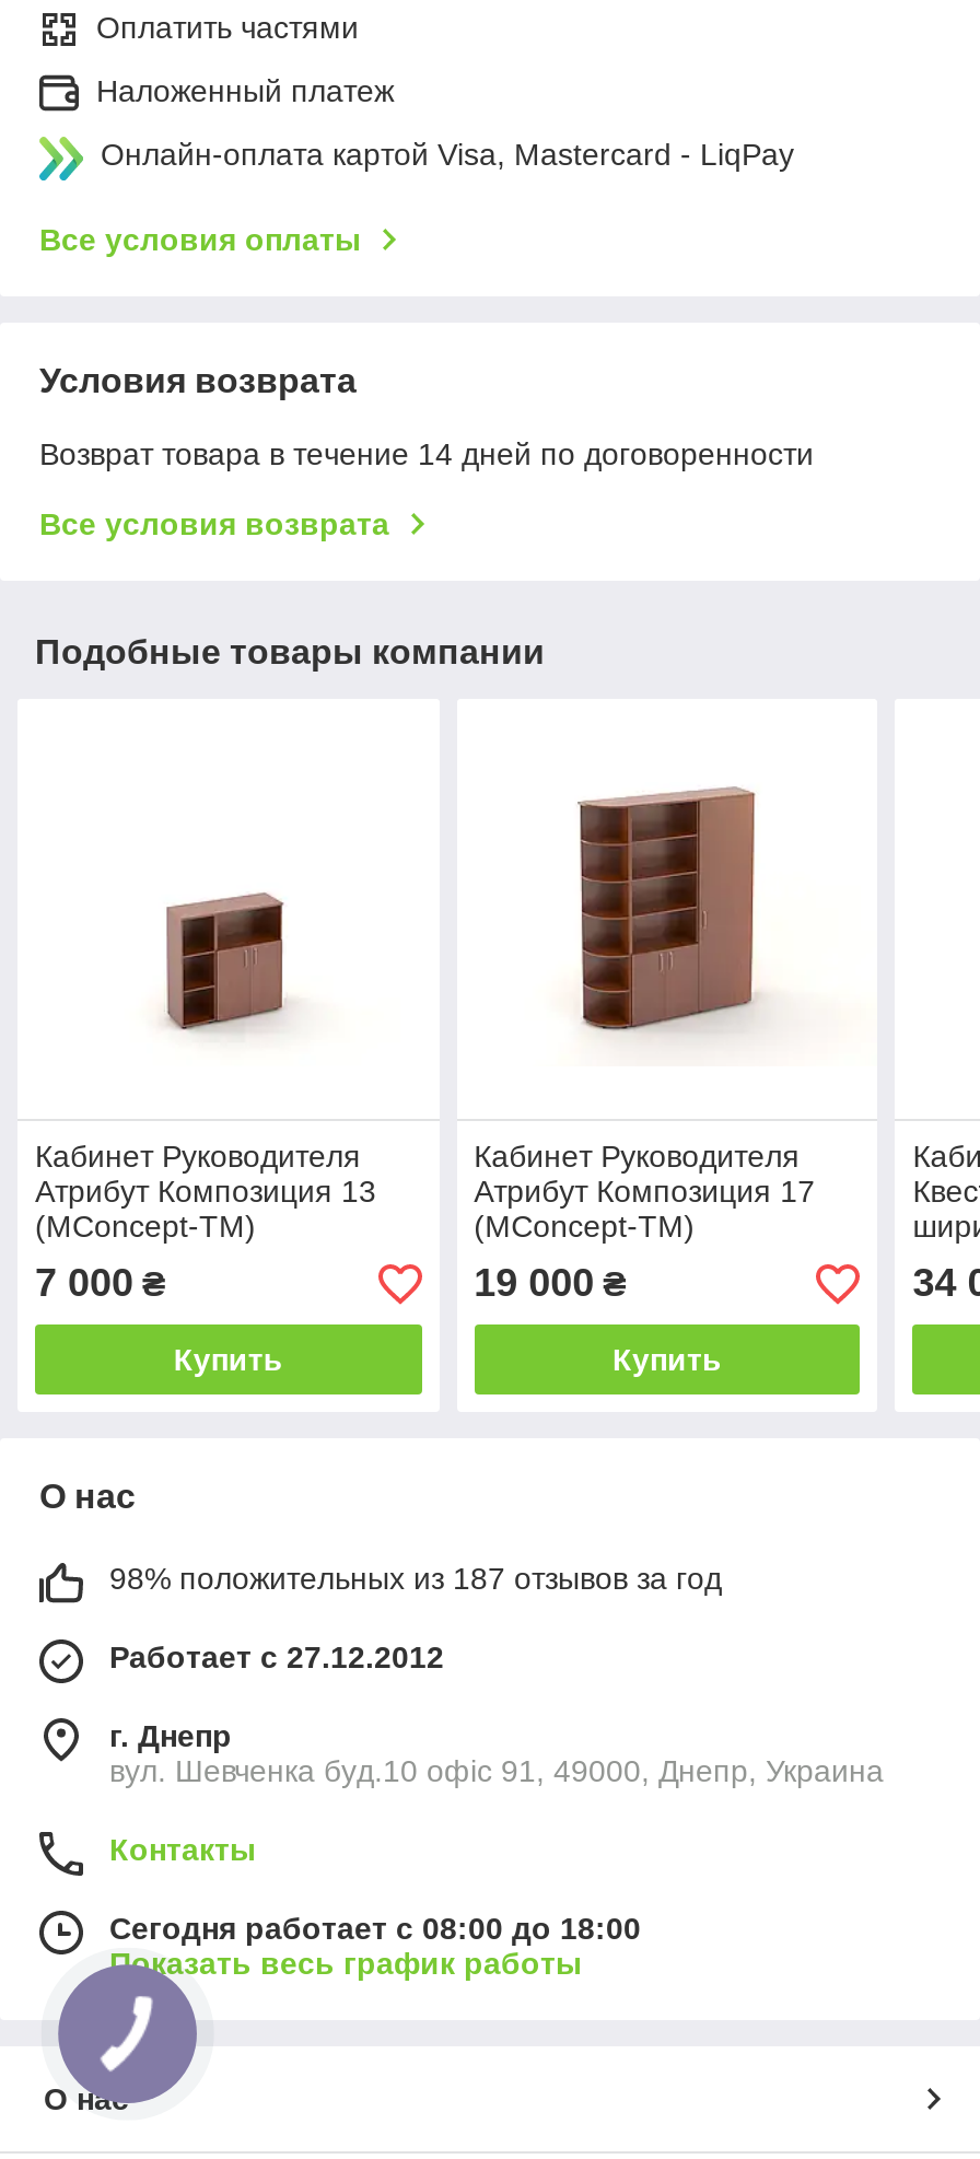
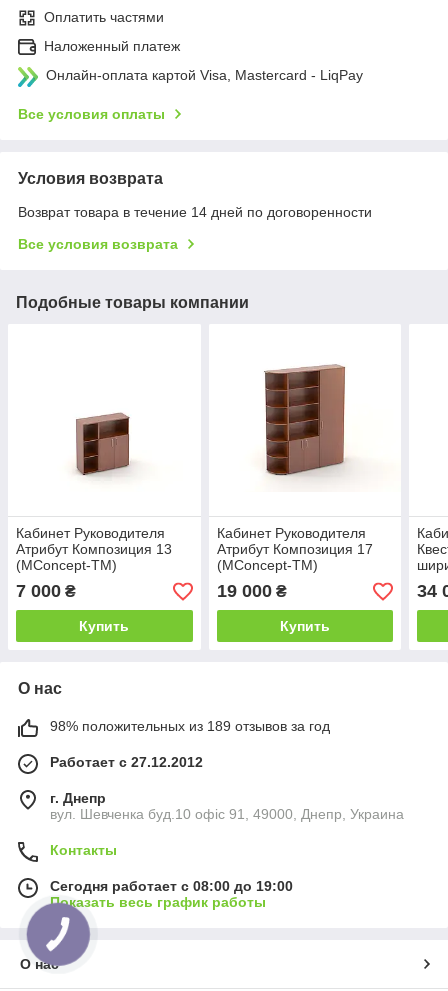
- 98% положительных из 187 отзывов за год
+ 98% положительных из 189 отзывов за год

- Сегодня работает с 08:00 до 18:00
+ Сегодня работает с 08:00 до 19:00
